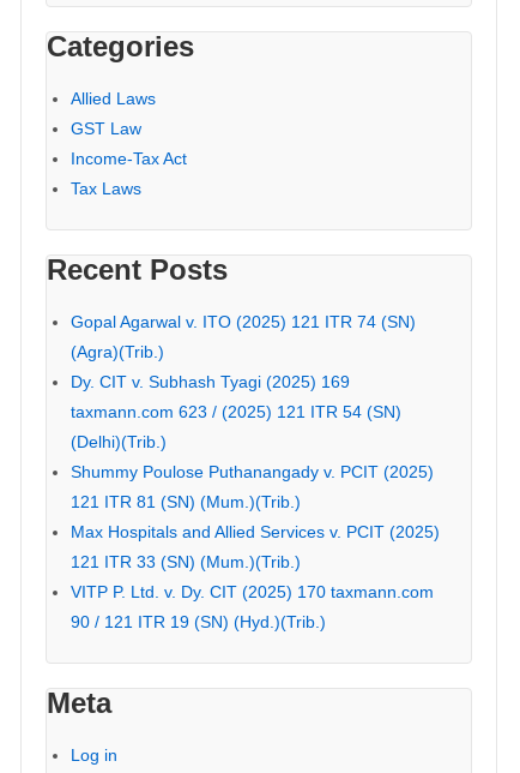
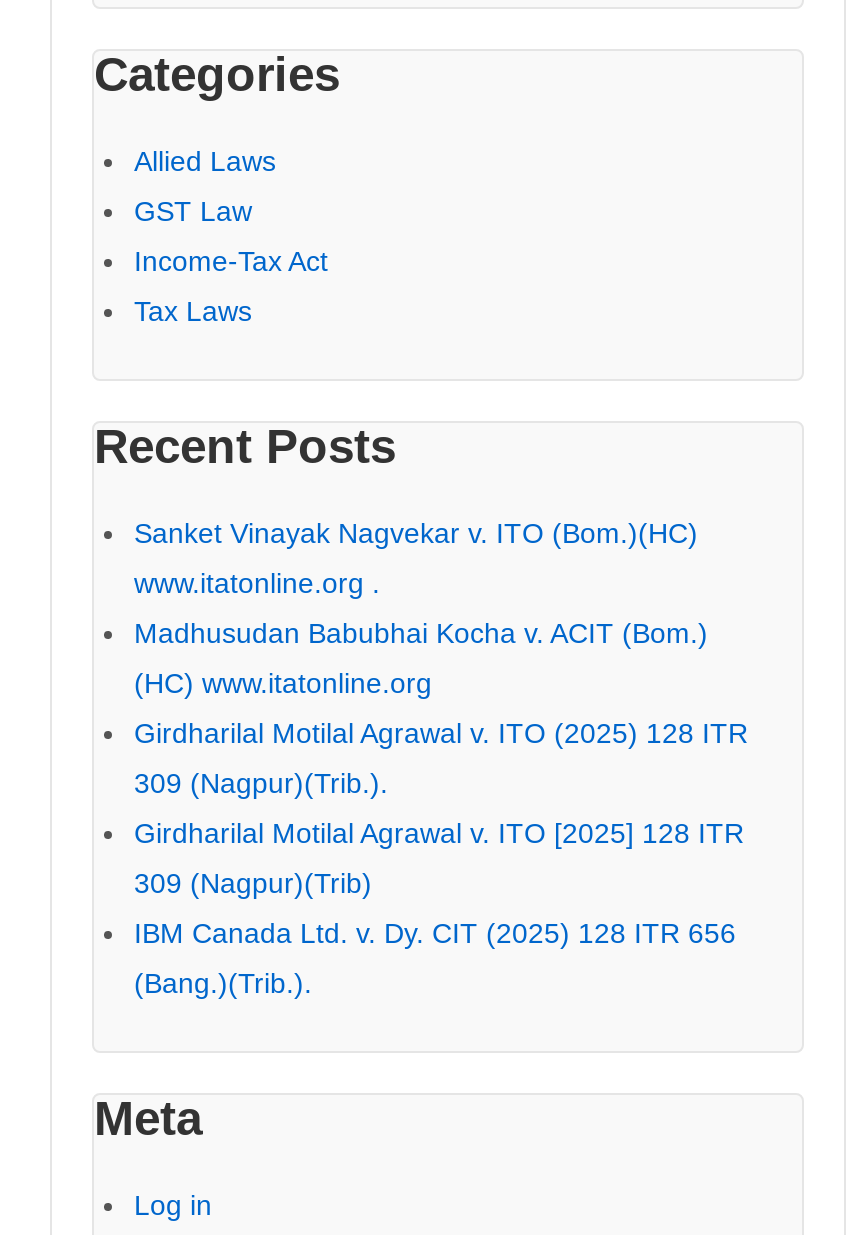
- Gopal Agarwal v. ITO (2025) 121 ITR 74 (SN)
- (Agra)(Trib.)
- Dy. CIT v. Subhash Tyagi (2025) 169
- taxmann.com 623 / (2025) 121 ITR 54 (SN)
- (Delhi)(Trib.)
- Shummy Poulose Puthanangady v. PCIT (2025)
- 121 ITR 81 (SN) (Mum.)(Trib.)
- Max Hospitals and Allied Services v. PCIT (2025)
- 121 ITR 33 (SN) (Mum.)(Trib.)
- VITP P. Ltd. v. Dy. CIT (2025) 170 taxmann.com
- 90 / 121 ITR 19 (SN) (Hyd.)(Trib.)
+ Sanket Vinayak Nagvekar v. ITO (Bom.)(HC)
+ www.itatonline.org .
+ Madhusudan Babubhai Kocha v. ACIT (Bom.)
+ (HC) www.itatonline.org
+ Girdharilal Motilal Agrawal v. ITO (2025) 128 ITR
+ 309 (Nagpur)(Trib.).
+ Girdharilal Motilal Agrawal v. ITO [2025] 128 ITR
+ 309 (Nagpur)(Trib)
+ IBM Canada Ltd. v. Dy. CIT (2025) 128 ITR 656
+ (Bang.)(Trib.).
